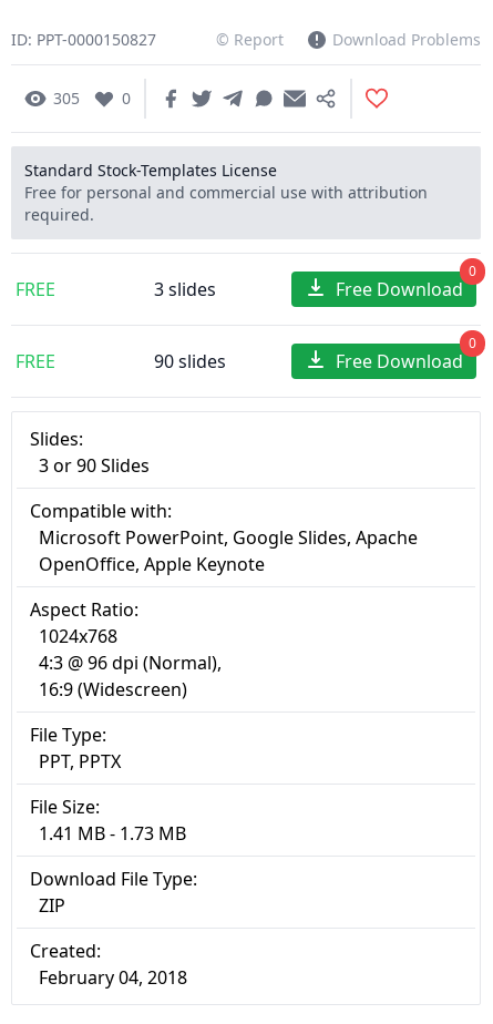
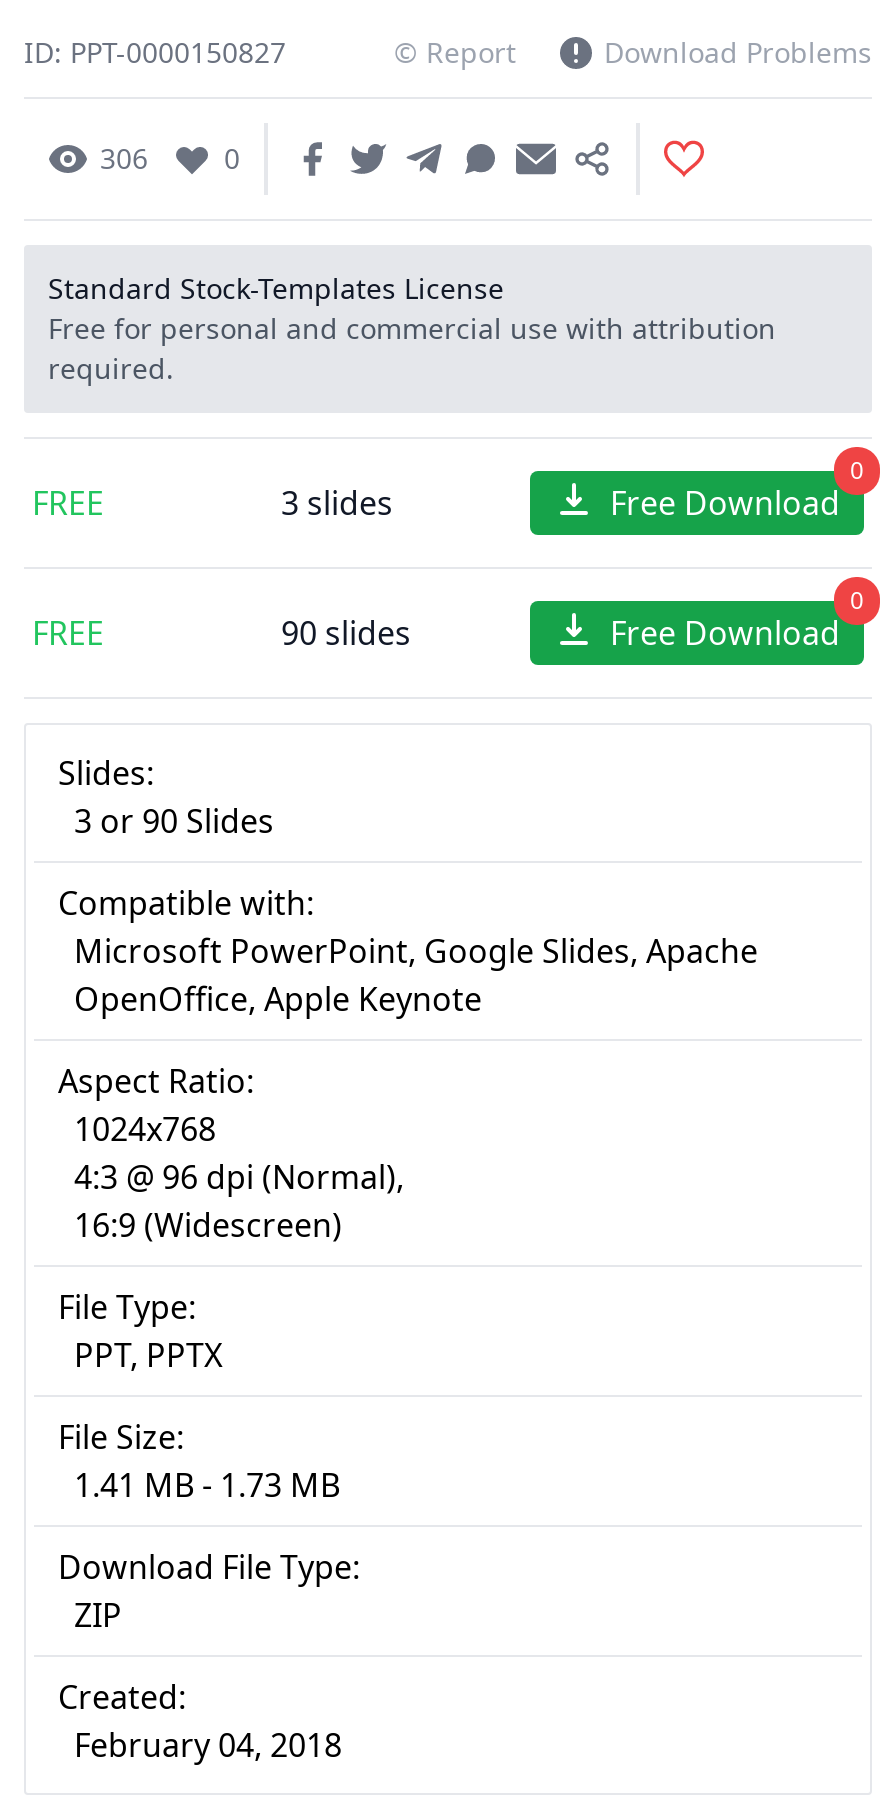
- 305 0
+ 306 0
